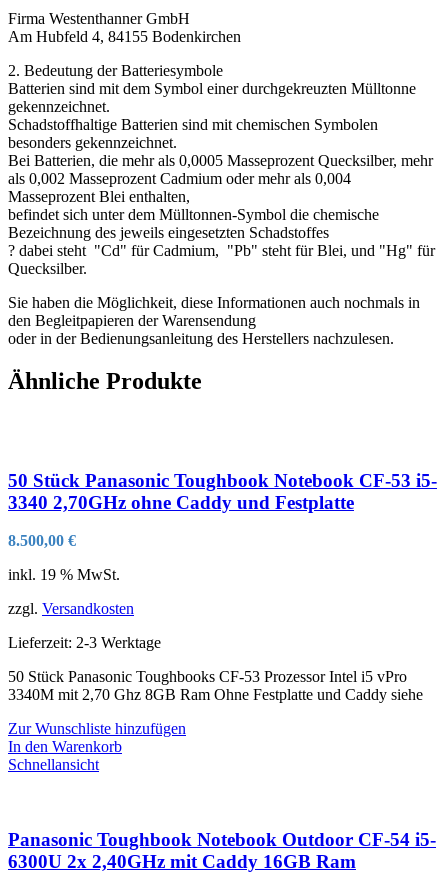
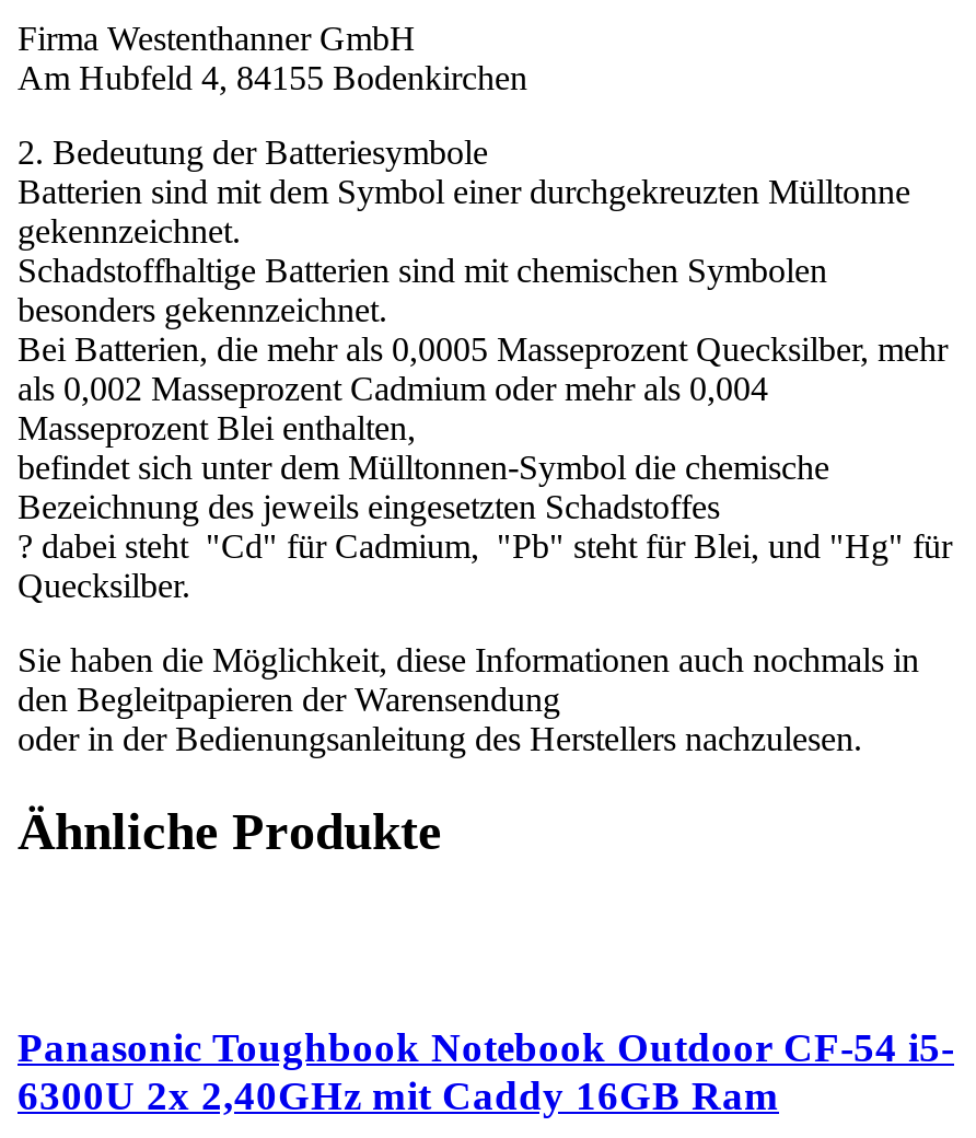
- 50 Stück Panasonic Toughbook Notebook CF-53 i5-
- 3340 2,70GHz ohne Caddy und Festplatte
- 8.500,00 €
- inkl. 19 % MwSt.
- zzgl. Versandkosten
- Lieferzeit: 2-3 Werktage
- 50 Stück Panasonic Toughbooks CF-53 Prozessor Intel i5 vPro
- 3340M mit 2,70 Ghz 8GB Ram Ohne Festplatte und Caddy siehe
- Zur Wunschliste hinzufügen
- In den Warenkorb
- Schnellansicht
